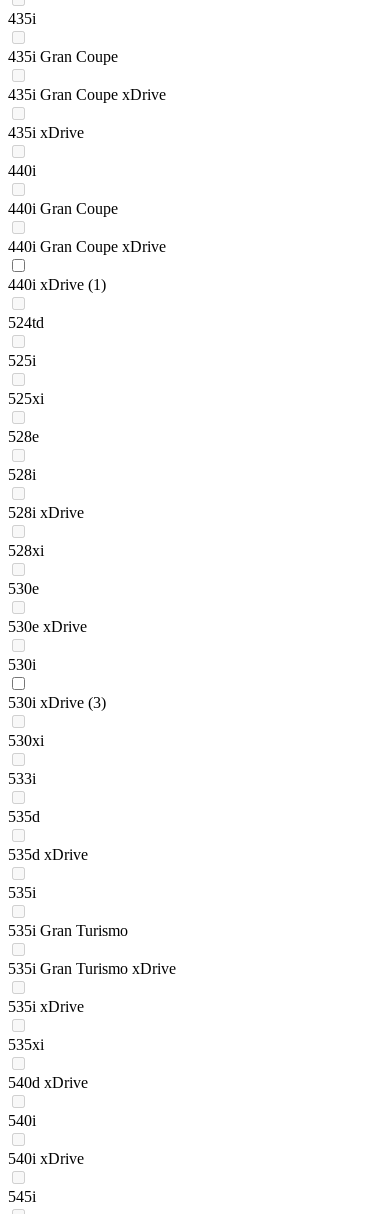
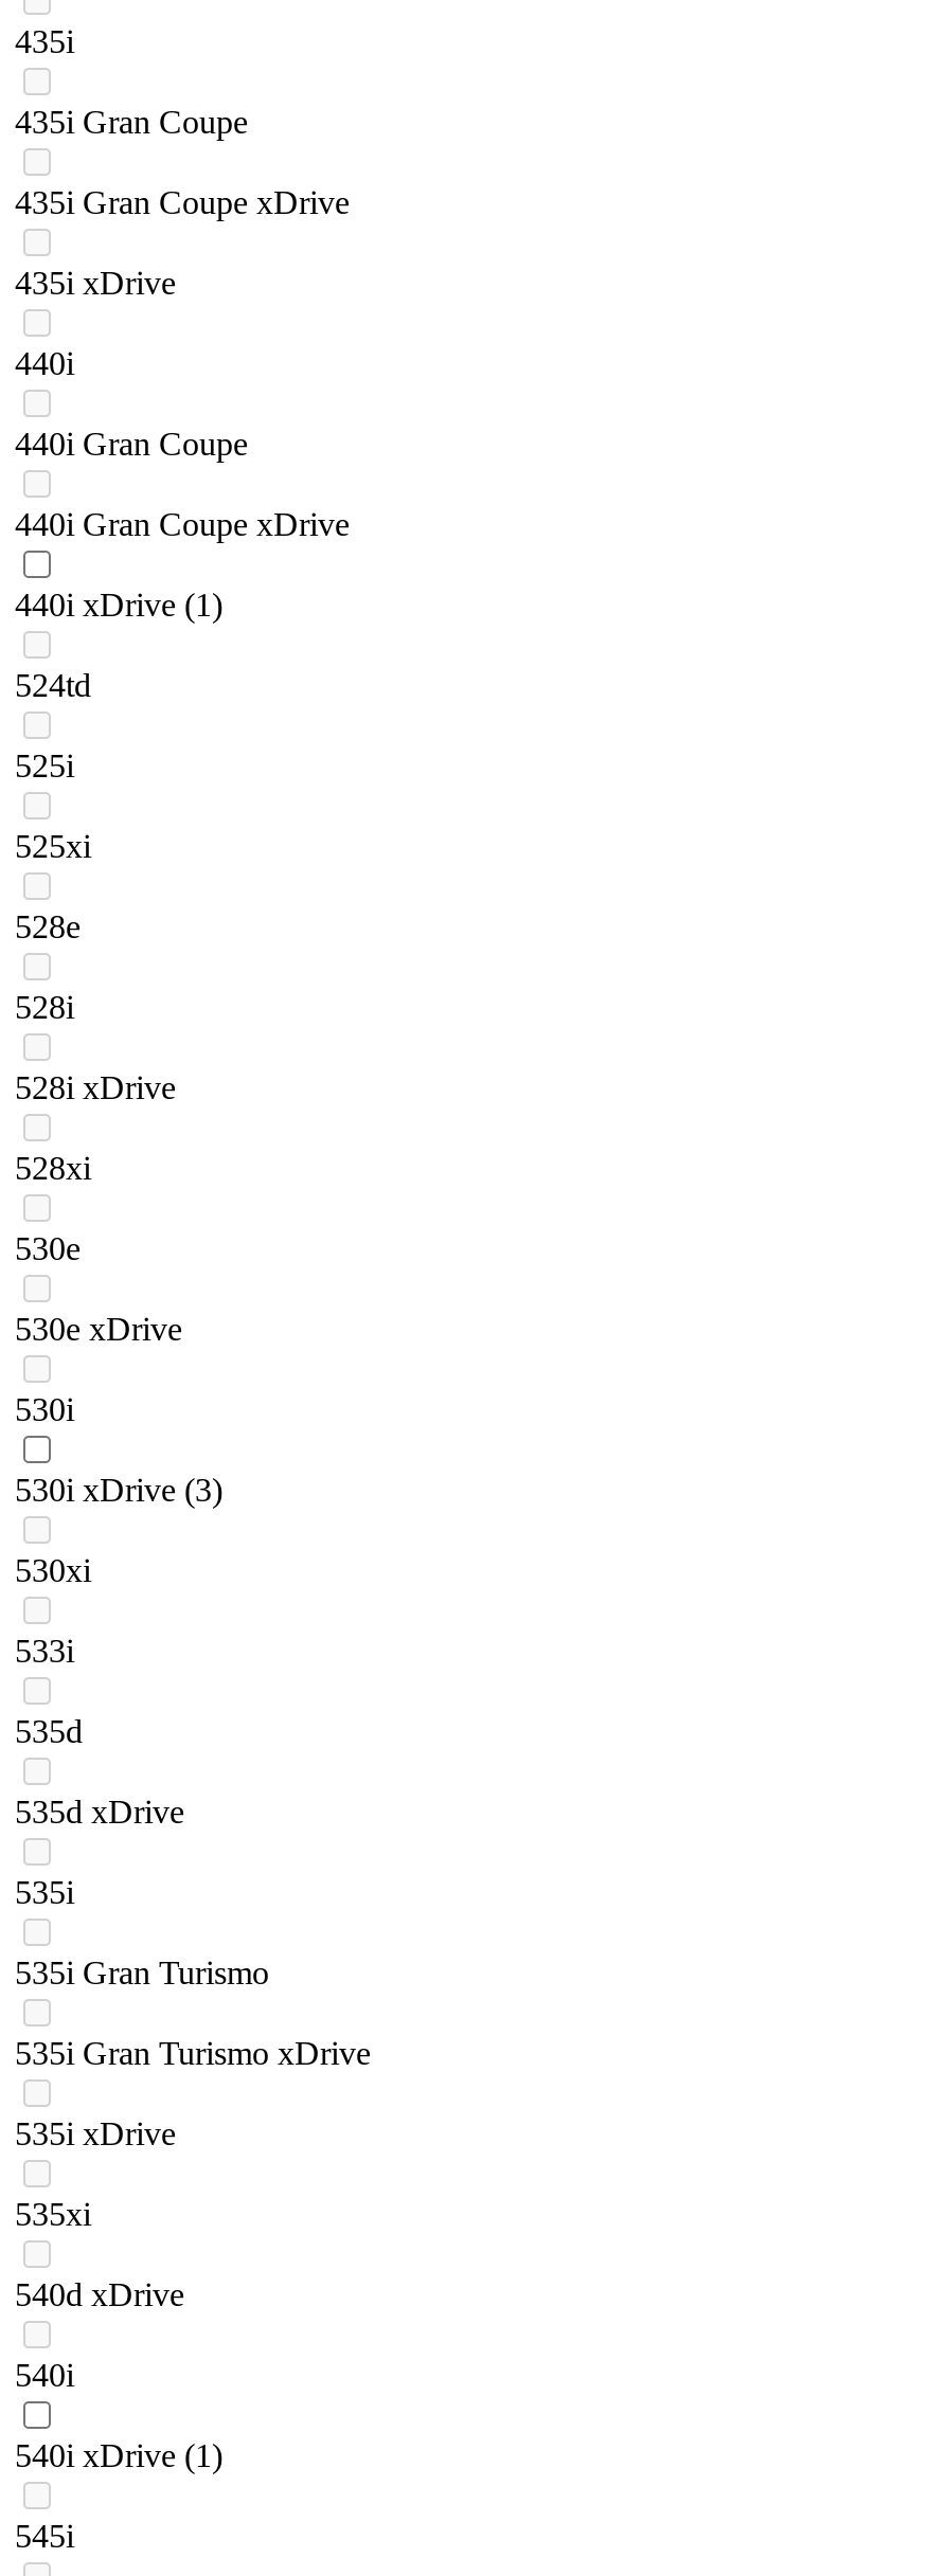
- 540i xDrive
+ 540i xDrive (1)
